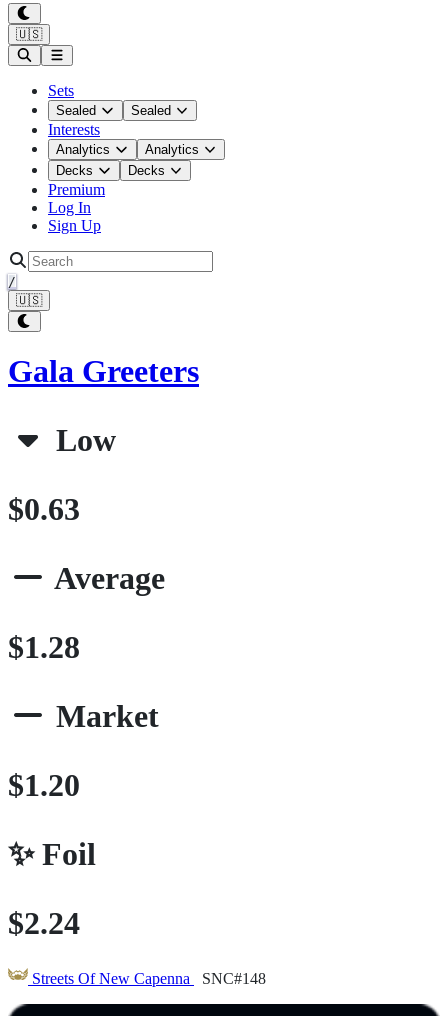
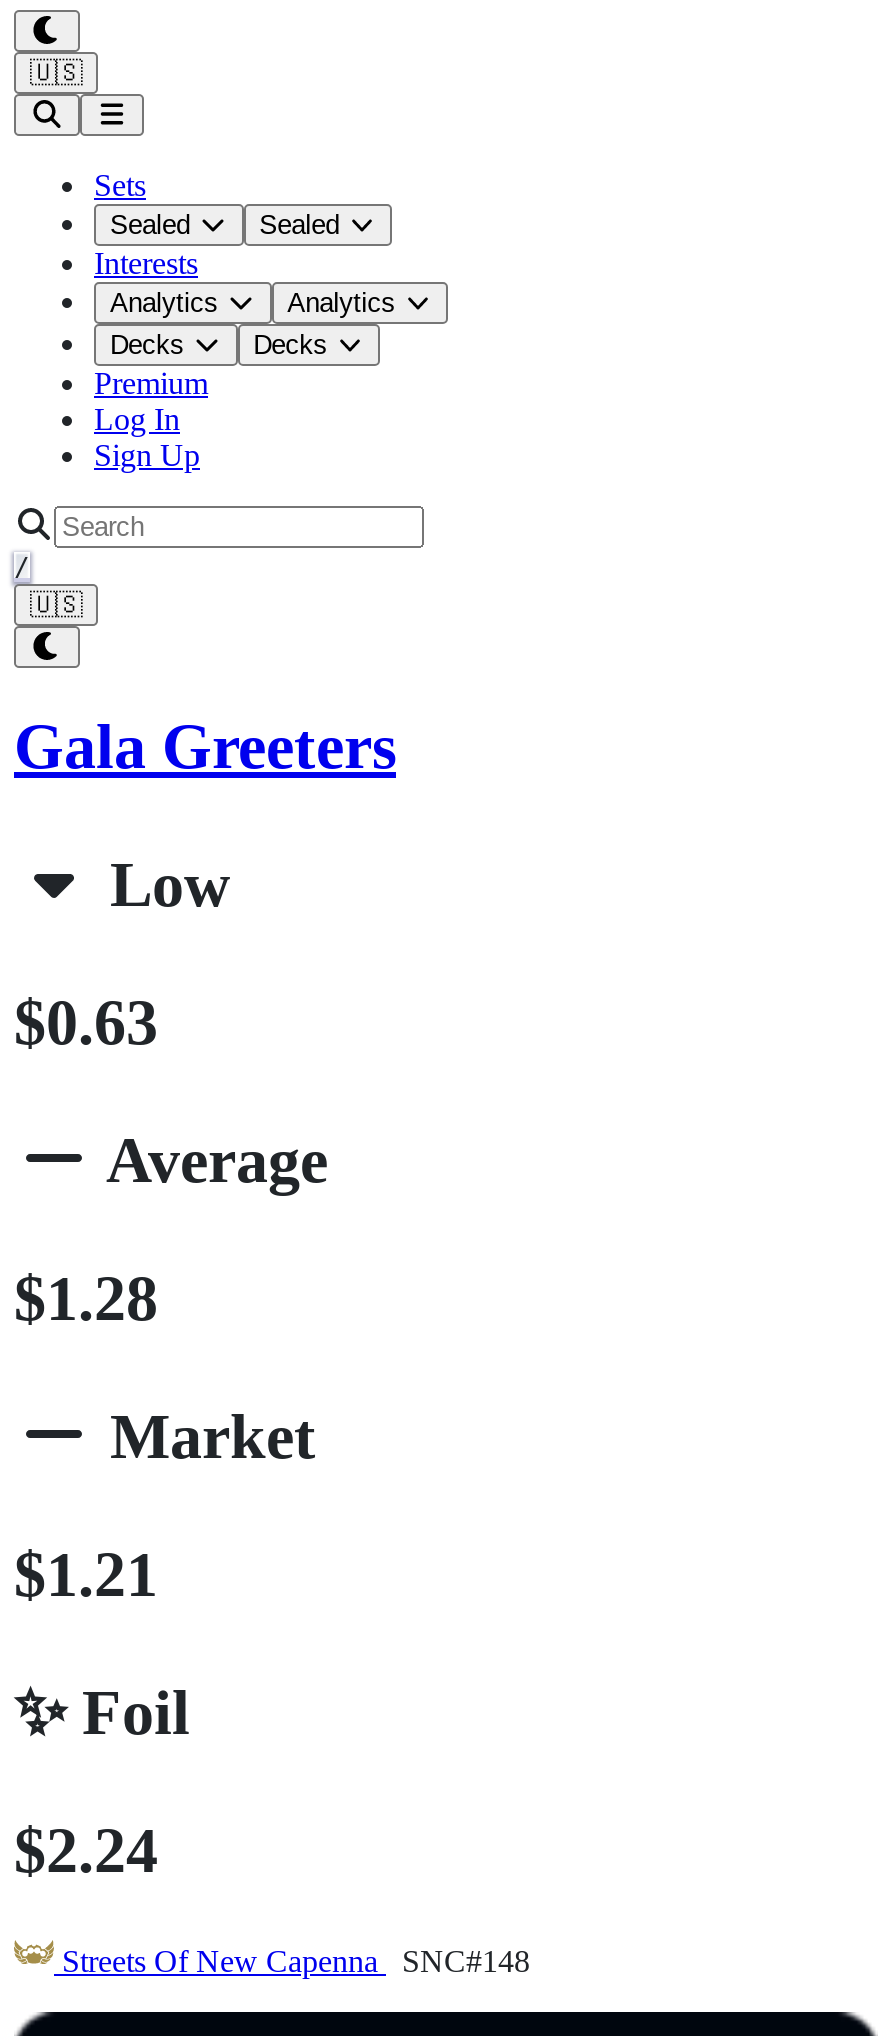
- $1.20
+ $1.21
